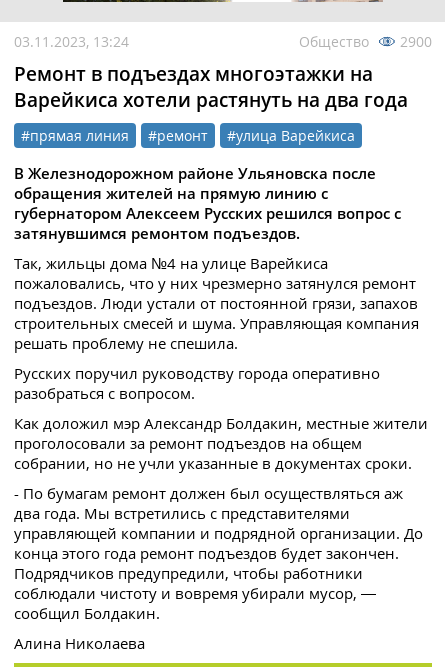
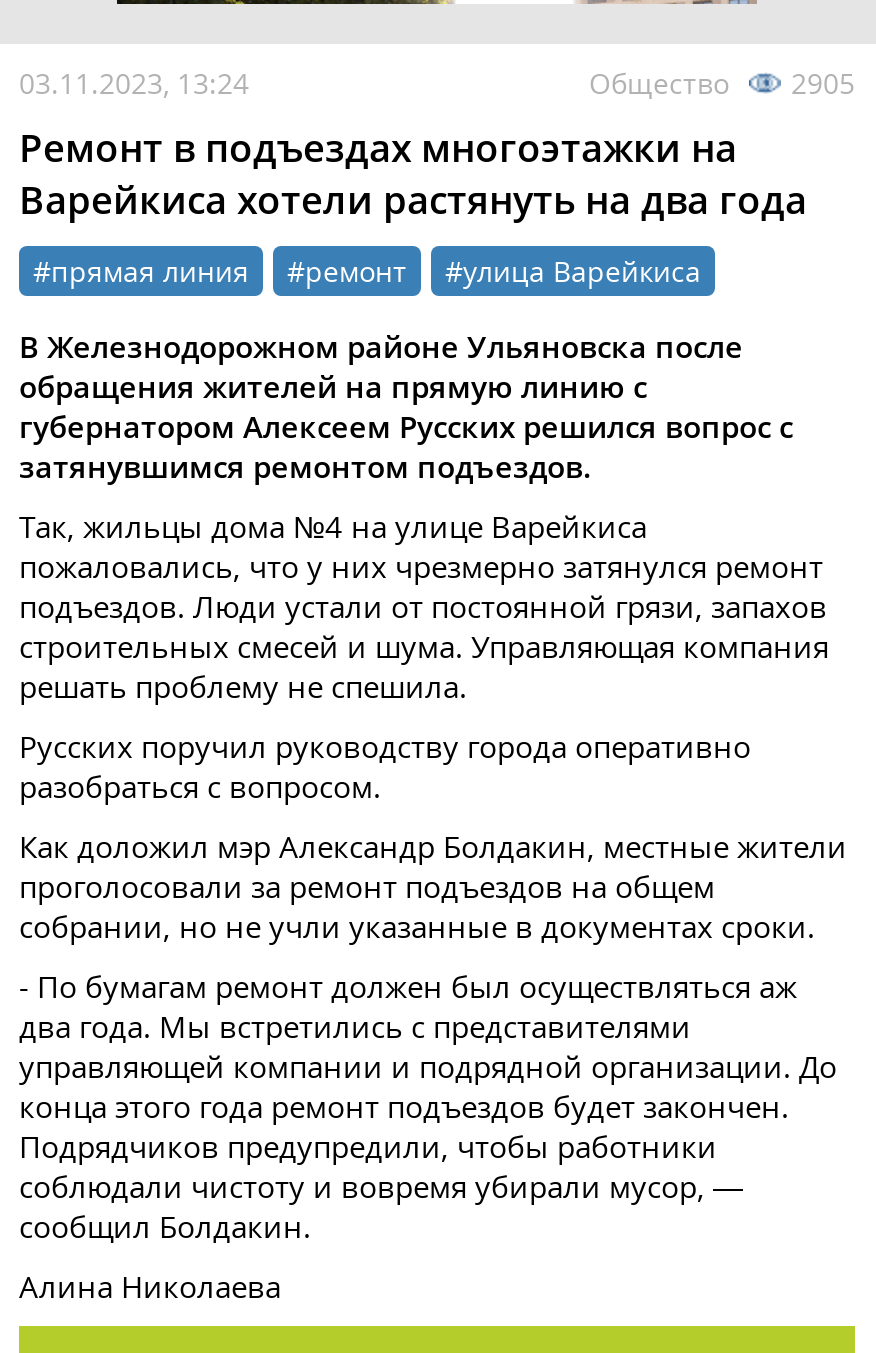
- Общество 2900
+ Общество 2905
